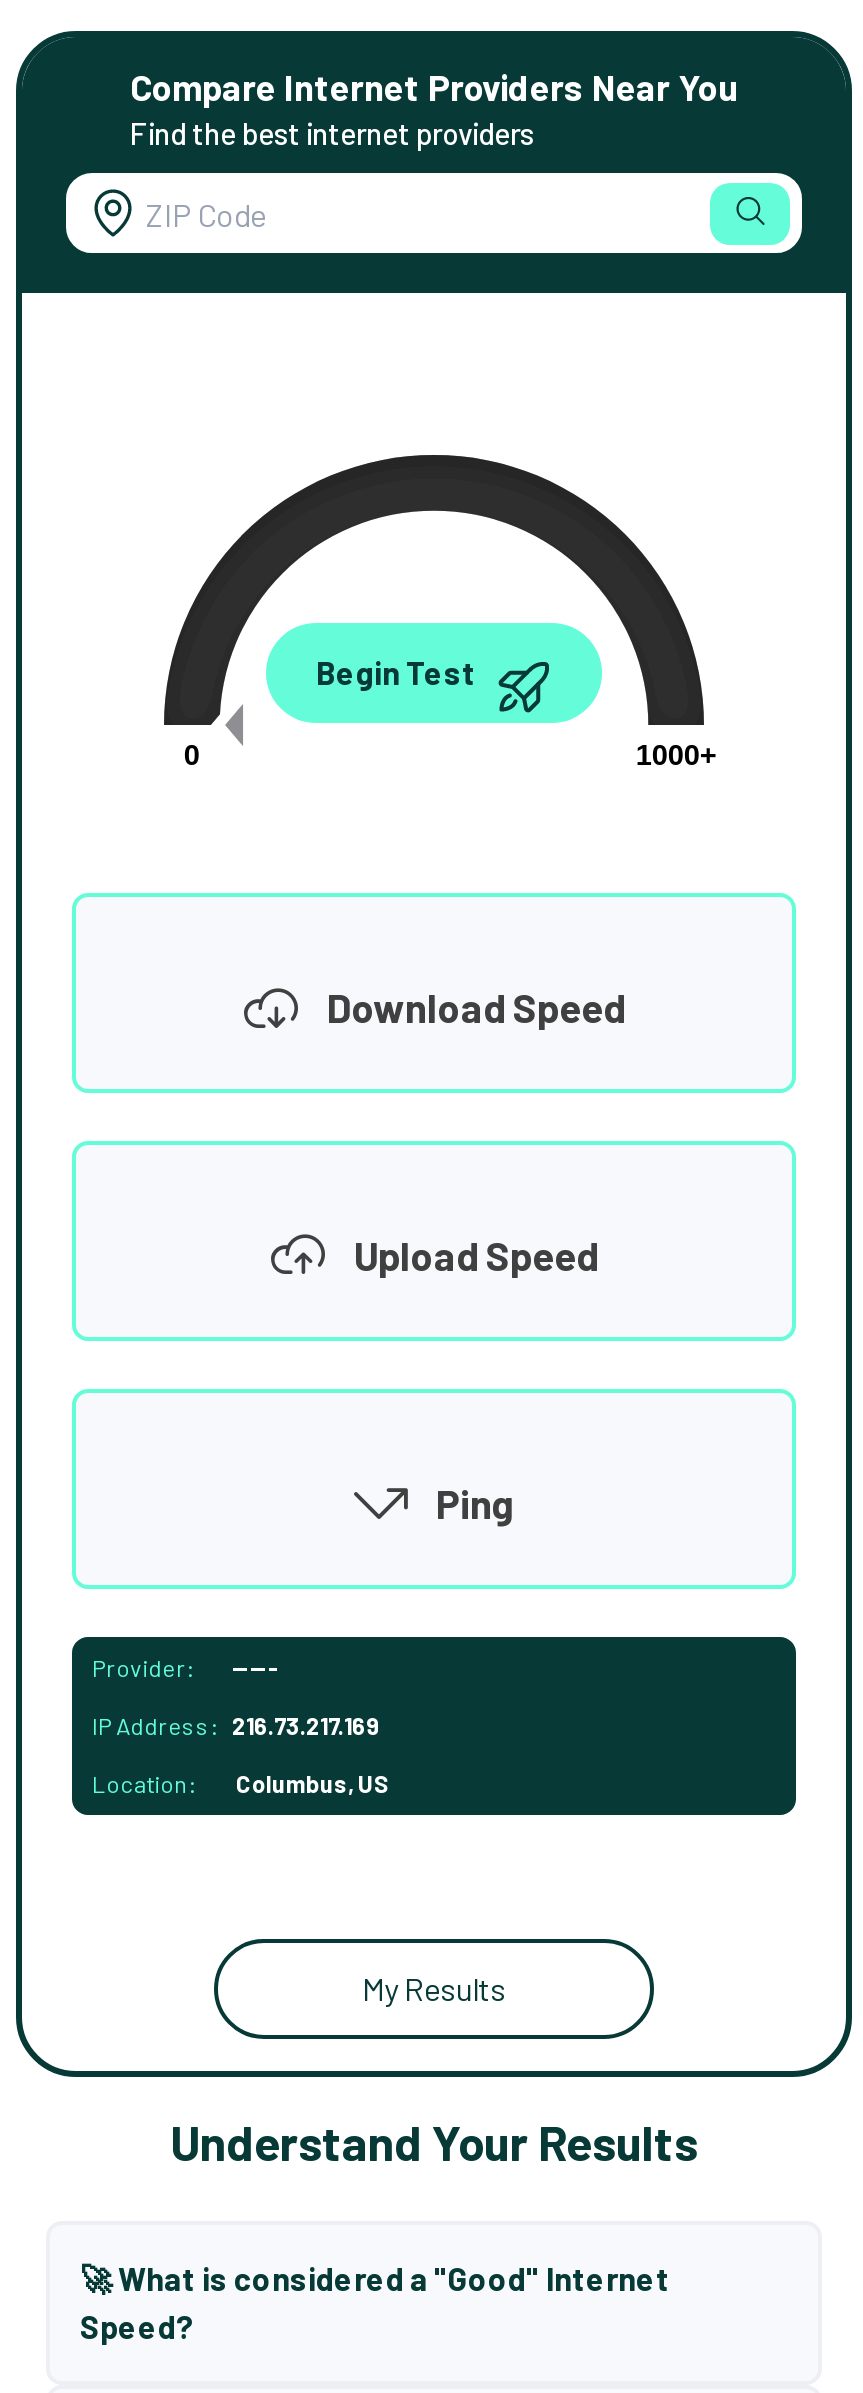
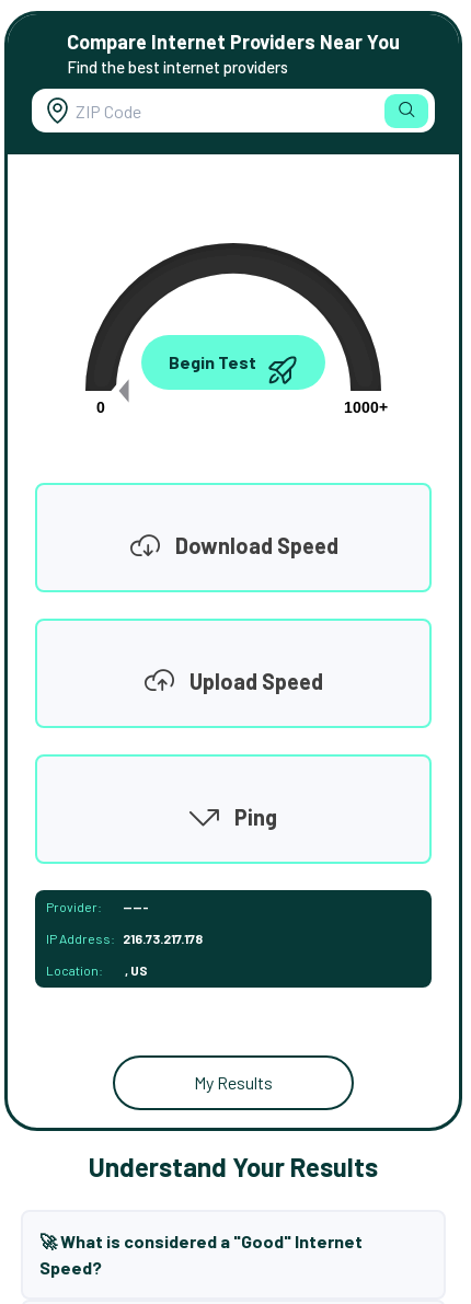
- IP Address: 216.73.217.169
+ IP Address: 216.73.217.178

- Columbus, US
+ , US
